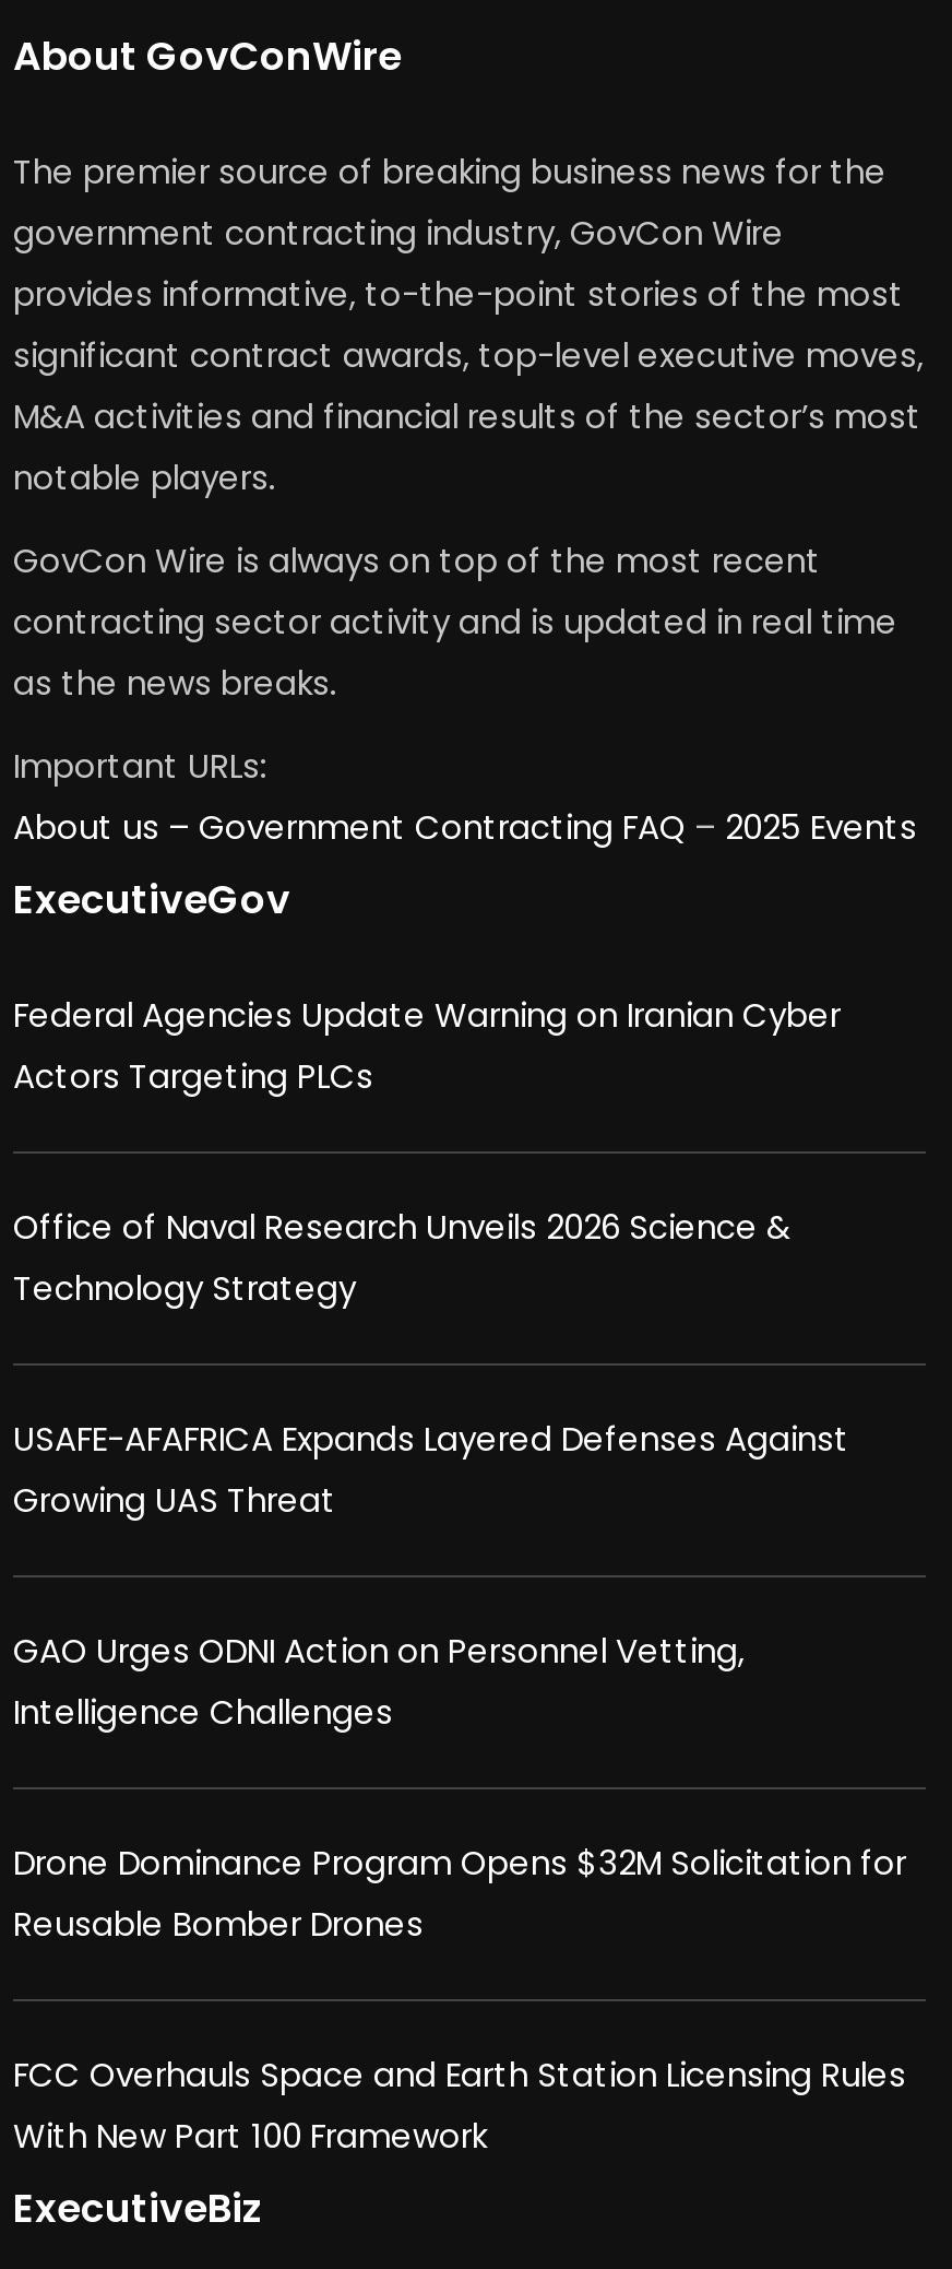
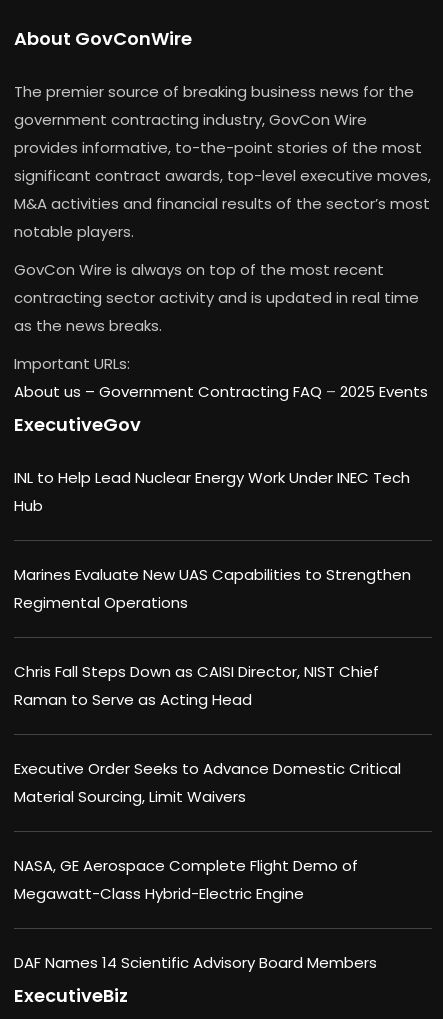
- Federal Agencies Update Warning on Iranian Cyber
- Actors Targeting PLCs
+ INL to Help Lead Nuclear Energy Work Under INEC Tech
+ Hub

- Office of Naval Research Unveils 2026 Science &
- Technology Strategy
+ Marines Evaluate New UAS Capabilities to Strengthen
+ Regimental Operations

- USAFE-AFAFRICA Expands Layered Defenses Against
- Growing UAS Threat
+ Chris Fall Steps Down as CAISI Director, NIST Chief
+ Raman to Serve as Acting Head

- GAO Urges ODNI Action on Personnel Vetting,
- Intelligence Challenges
+ Executive Order Seeks to Advance Domestic Critical
+ Material Sourcing, Limit Waivers

- Drone Dominance Program Opens $32M Solicitation for
- Reusable Bomber Drones
+ NASA, GE Aerospace Complete Flight Demo of
+ Megawatt-Class Hybrid-Electric Engine

- FCC Overhauls Space and Earth Station Licensing Rules
- With New Part 100 Framework
+ DAF Names 14 Scientific Advisory Board Members
